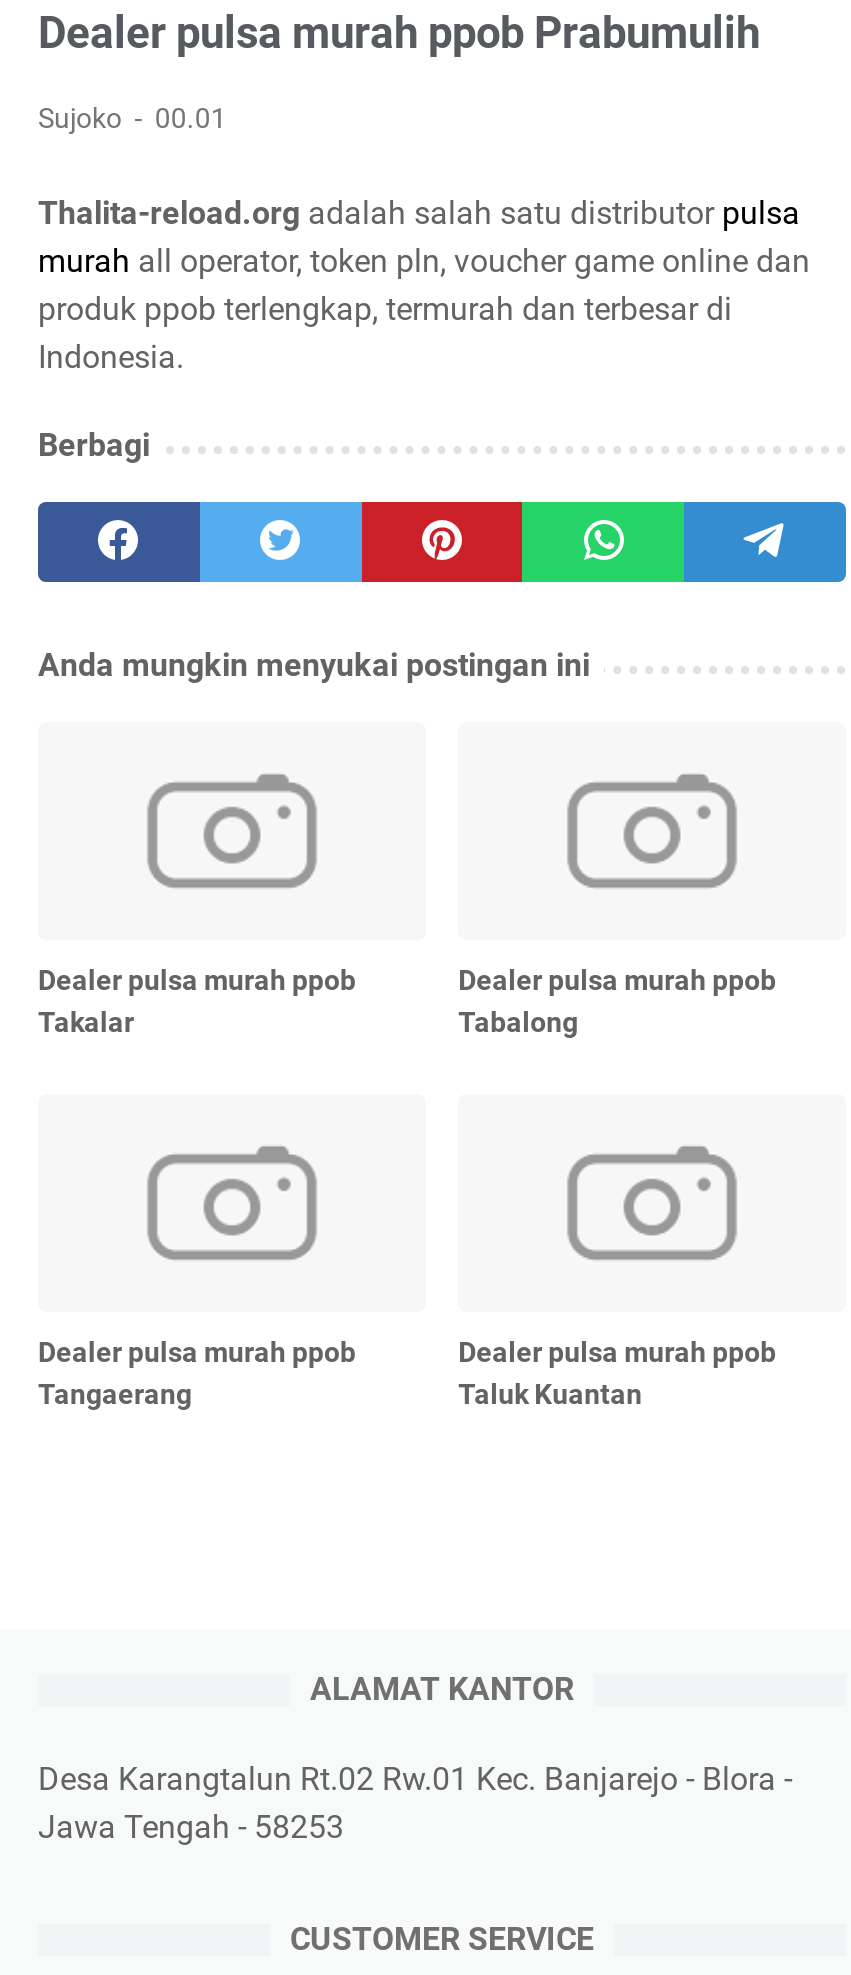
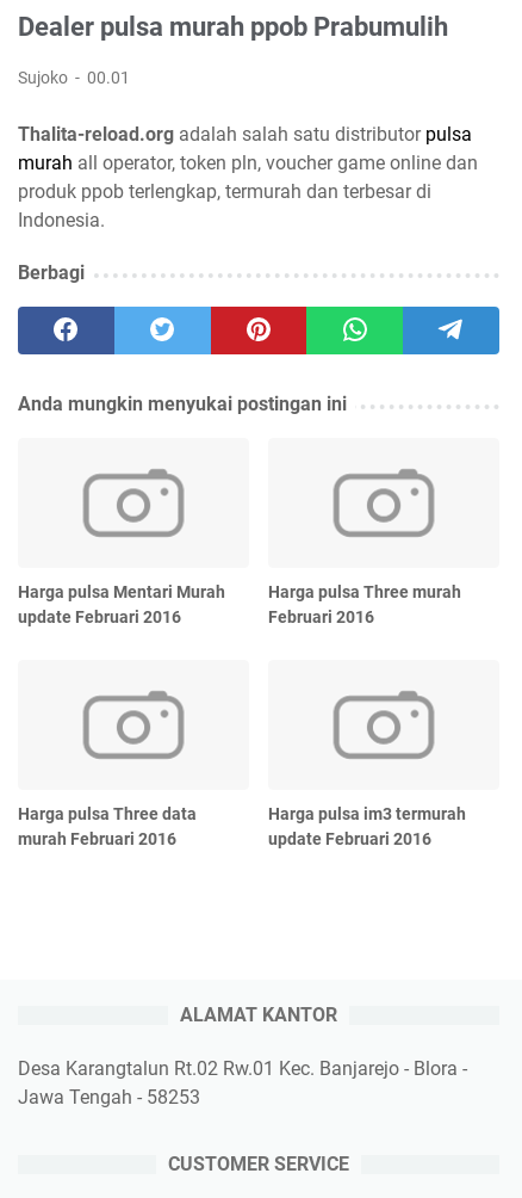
- Dealer pulsa murah ppob
- Takalar
+ Harga pulsa Mentari Murah
+ update Februari 2016

- Dealer pulsa murah ppob
- Tabalong
+ Harga pulsa Three murah
+ Februari 2016

- Dealer pulsa murah ppob
- Tangaerang
+ Harga pulsa Three data
+ murah Februari 2016

- Dealer pulsa murah ppob
- Taluk Kuantan
+ Harga pulsa im3 termurah
+ update Februari 2016
